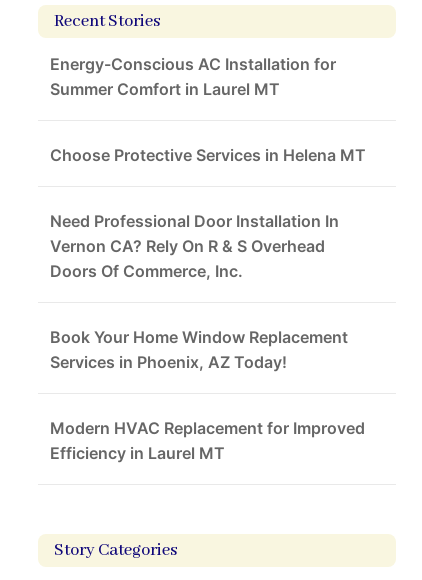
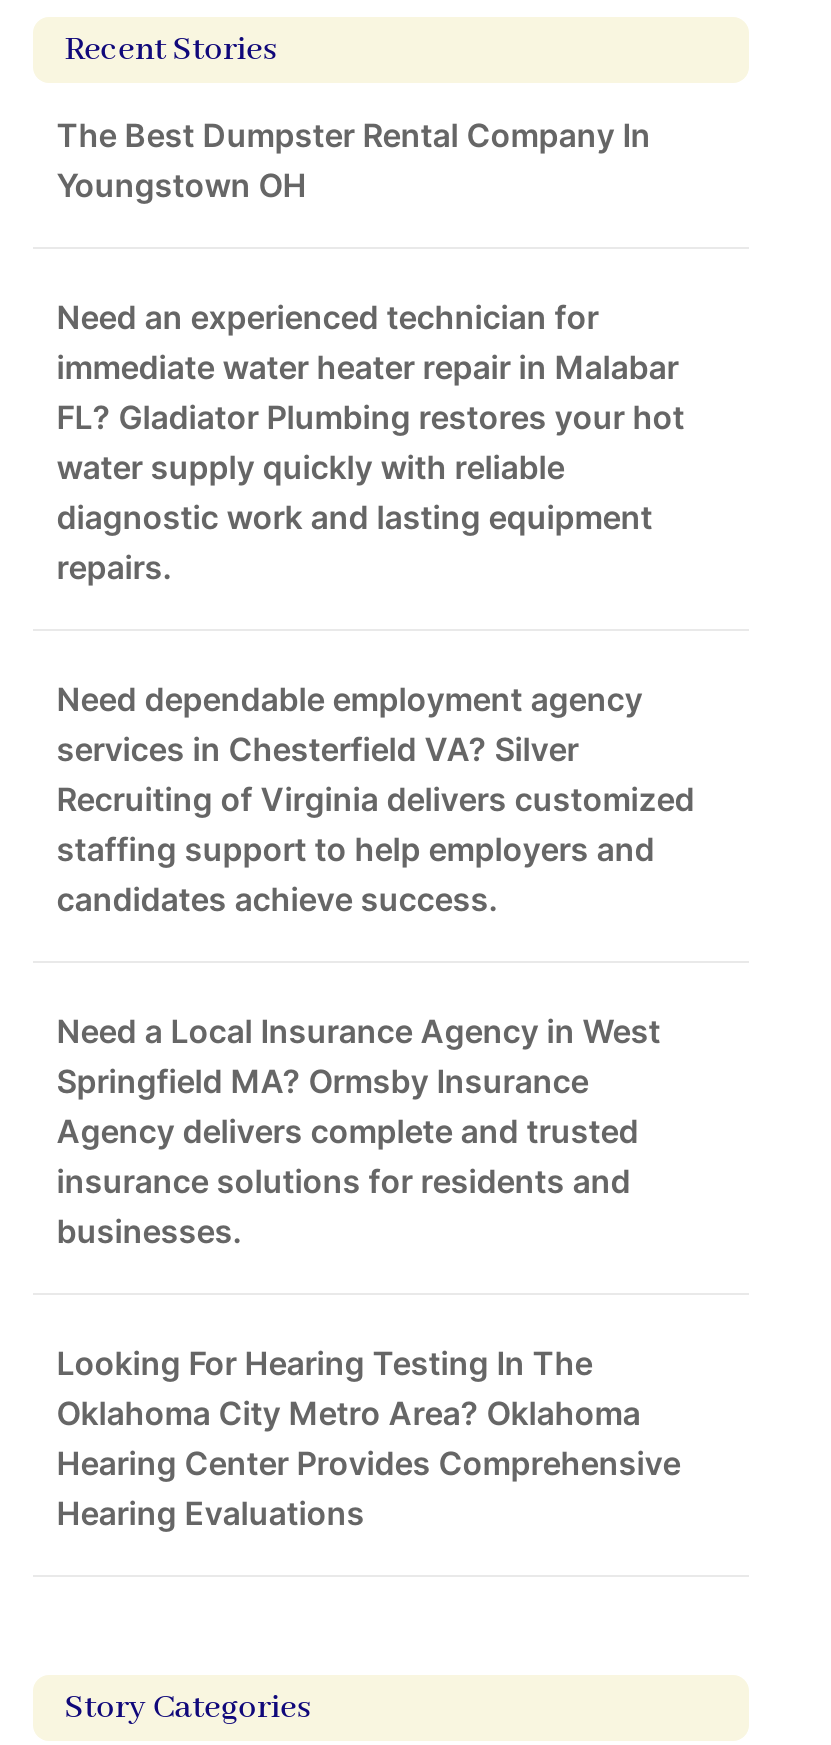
- Energy-Conscious AC Installation for
- Summer Comfort in Laurel MT
+ The Best Dumpster Rental Company In
+ Youngstown OH

- Choose Protective Services in Helena MT
+ Need an experienced technician for
+ immediate water heater repair in Malabar
+ FL? Gladiator Plumbing restores your hot
+ water supply quickly with reliable
+ diagnostic work and lasting equipment
+ repairs.

- Need Professional Door Installation In
- Vernon CA? Rely On R & S Overhead
- Doors Of Commerce, Inc.
+ Need dependable employment agency
+ services in Chesterfield VA? Silver
+ Recruiting of Virginia delivers customized
+ staffing support to help employers and
+ candidates achieve success.

- Book Your Home Window Replacement
- Services in Phoenix, AZ Today!
+ Need a Local Insurance Agency in West
+ Springfield MA? Ormsby Insurance
+ Agency delivers complete and trusted
+ insurance solutions for residents and
+ businesses.

- Modern HVAC Replacement for Improved
- Efficiency in Laurel MT
+ Looking For Hearing Testing In The
+ Oklahoma City Metro Area? Oklahoma
+ Hearing Center Provides Comprehensive
+ Hearing Evaluations
